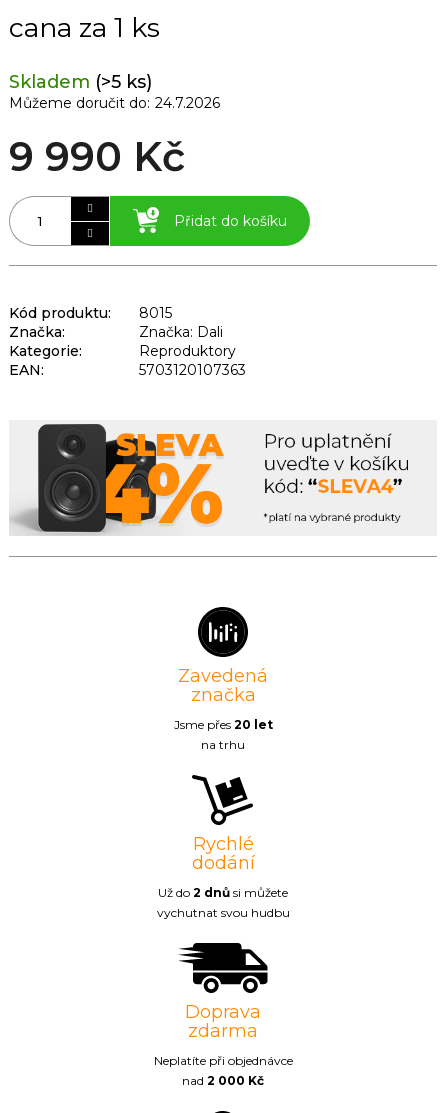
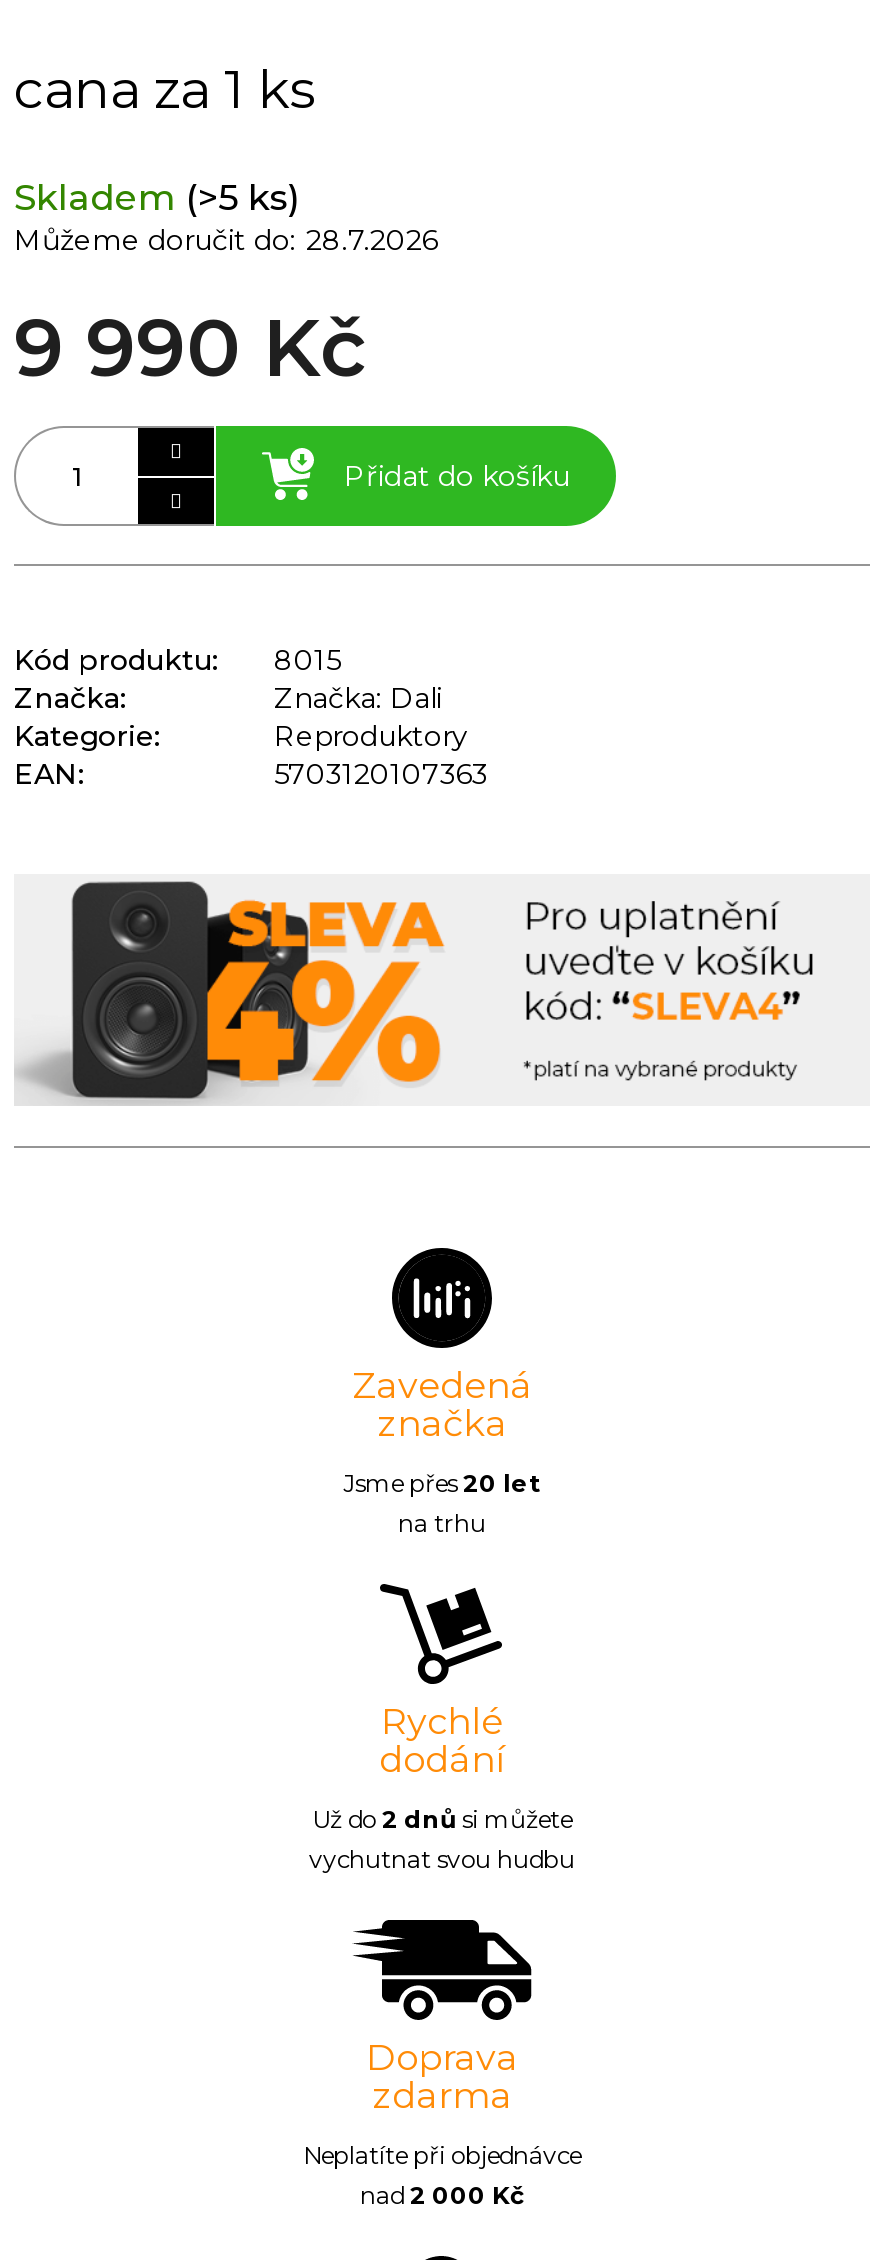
- Můžeme doručit do: 24.7.2026
+ Můžeme doručit do: 28.7.2026
